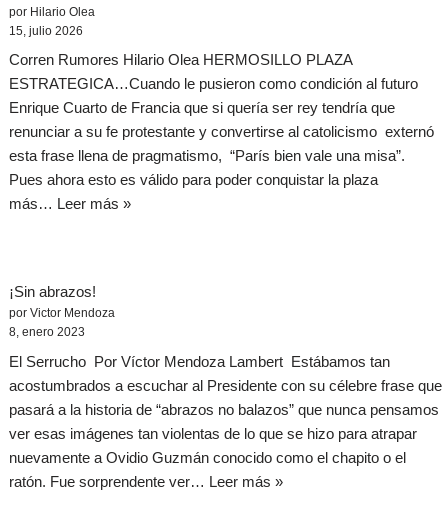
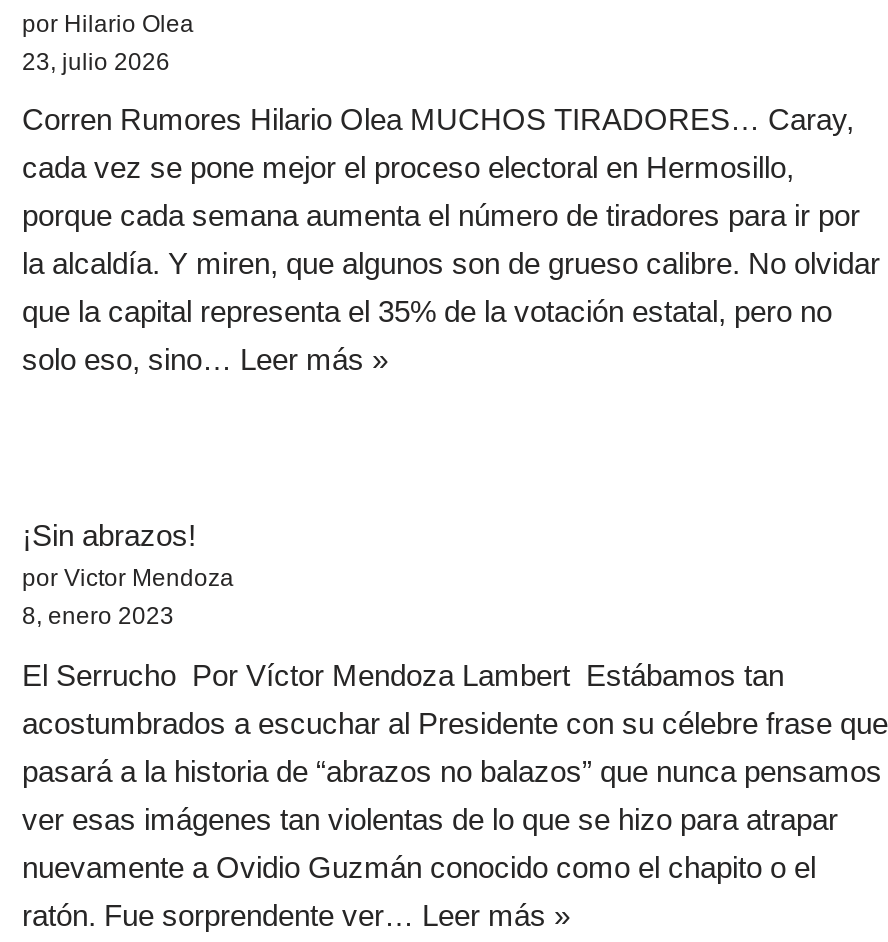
- 15, julio 2026
+ 23, julio 2026

- Corren Rumores Hilario Olea HERMOSILLO PLAZA
- ESTRATEGICA…Cuando le pusieron como condición al futuro
- Enrique Cuarto de Francia que si quería ser rey tendría que
- renunciar a su fe protestante y convertirse al catolicismo externó
- esta frase llena de pragmatismo, “París bien vale una misa”.
- Pues ahora esto es válido para poder conquistar la plaza
- más… Leer más »
+ Corren Rumores Hilario Olea MUCHOS TIRADORES… Caray,
+ cada vez se pone mejor el proceso electoral en Hermosillo,
+ porque cada semana aumenta el número de tiradores para ir por
+ la alcaldía. Y miren, que algunos son de grueso calibre. No olvidar
+ que la capital representa el 35% de la votación estatal, pero no
+ solo eso, sino… Leer más »
